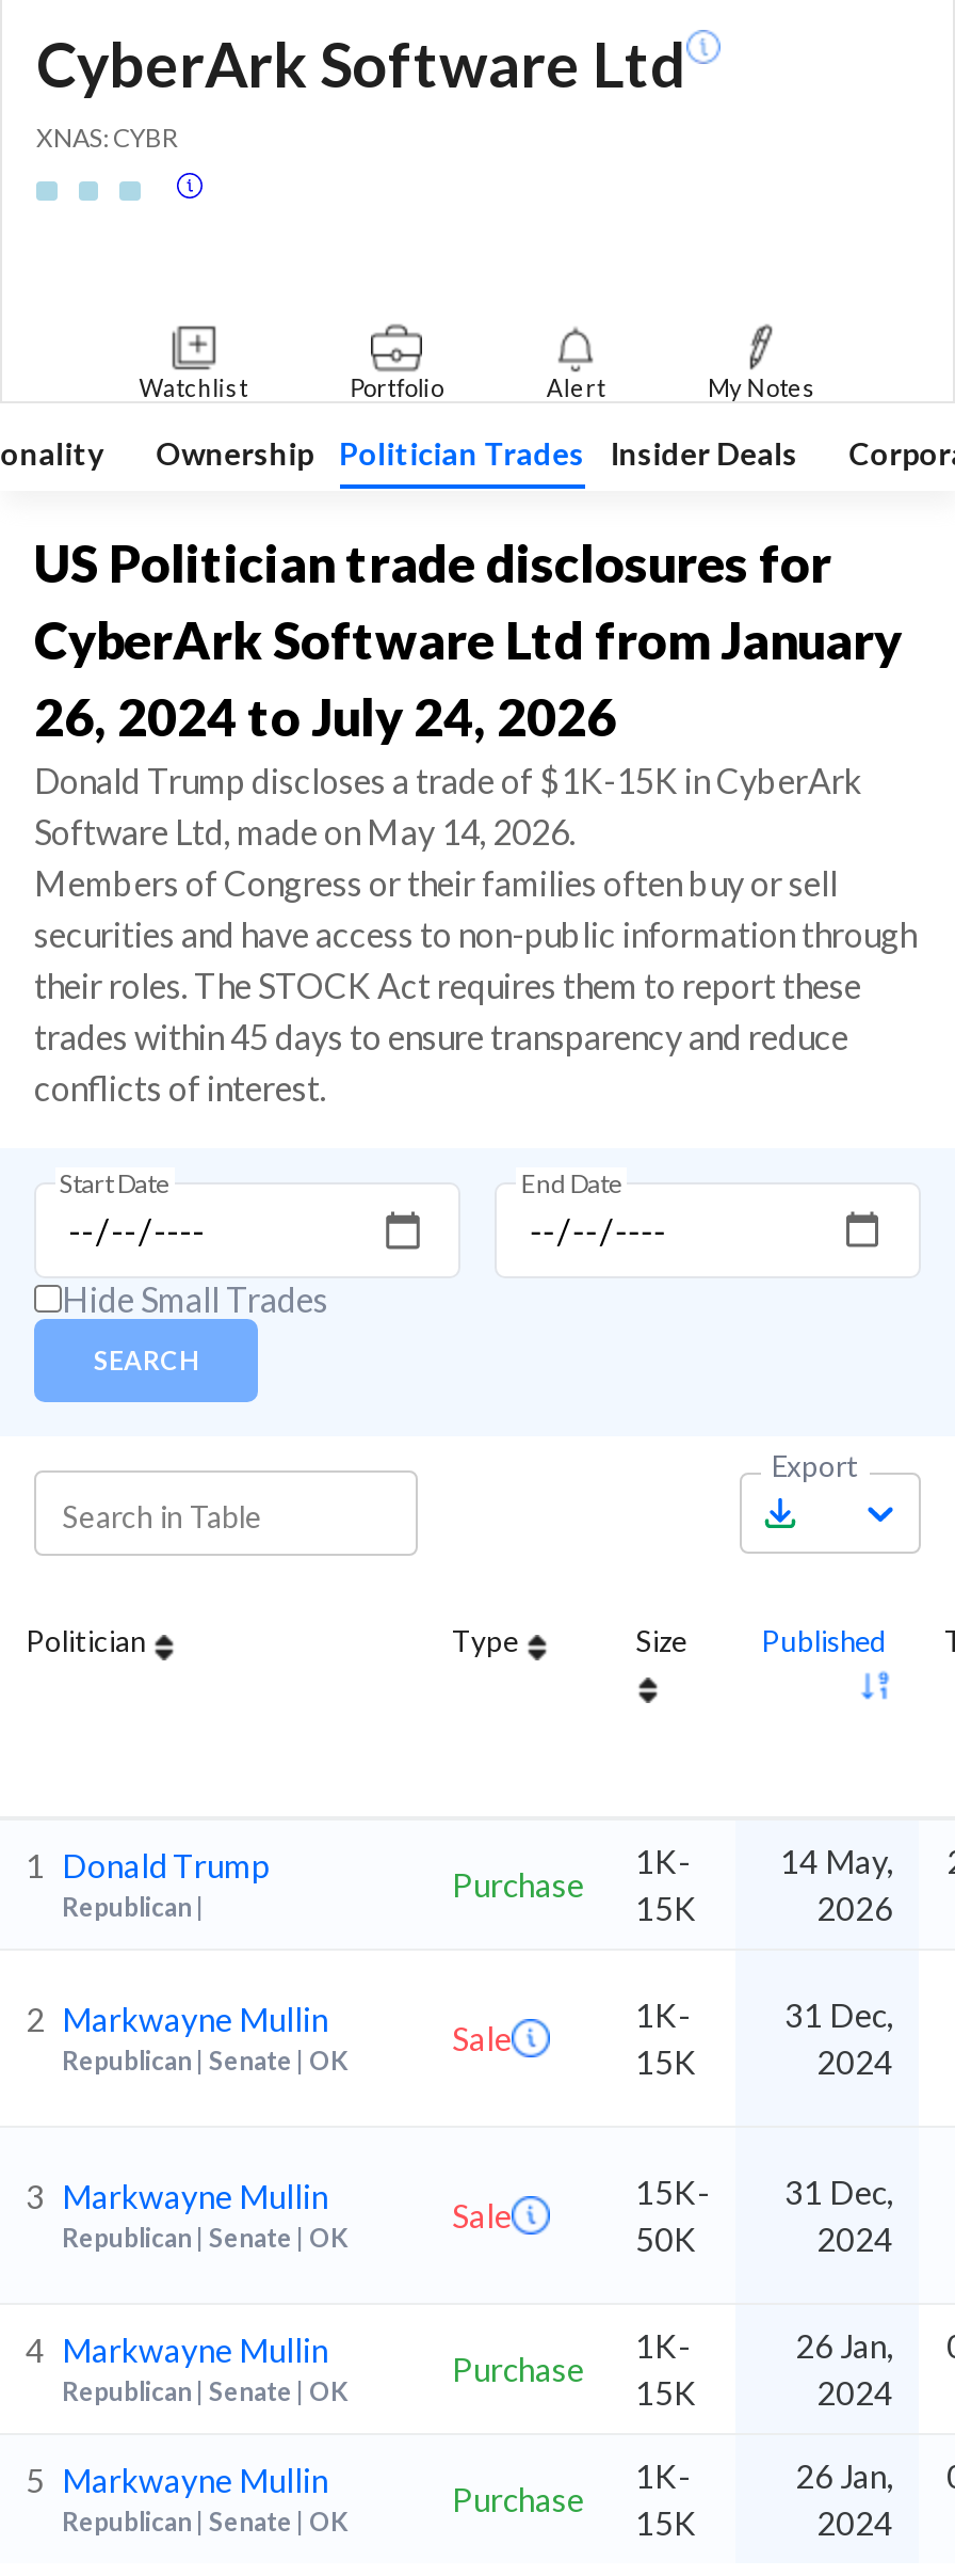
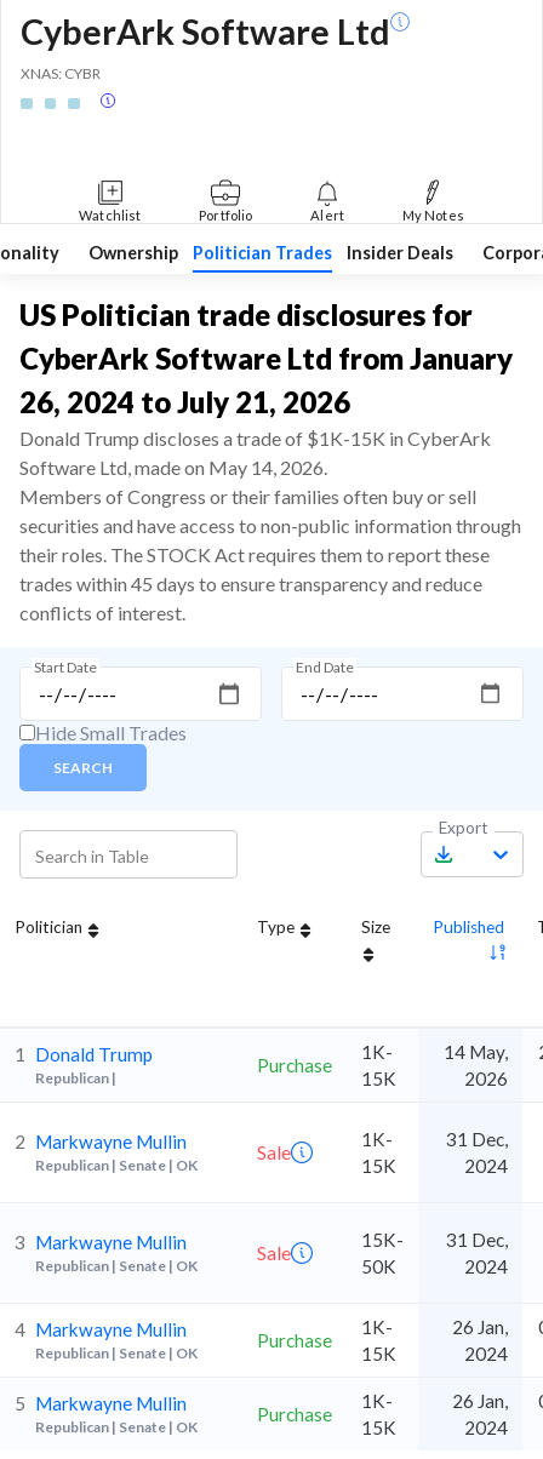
- 26, 2024 to July 24, 2026
+ 26, 2024 to July 21, 2026
